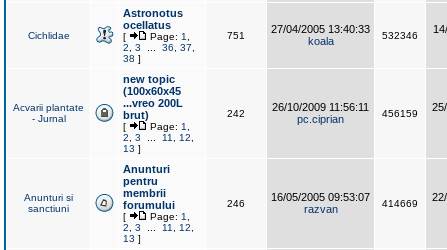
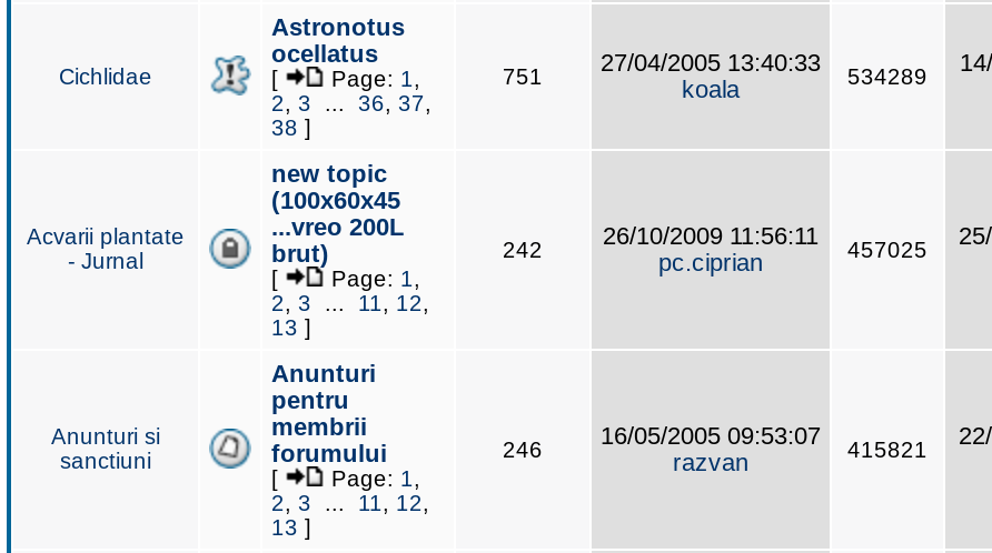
- 532346
+ 534289

- 456159
+ 457025

- 414669
+ 415821
